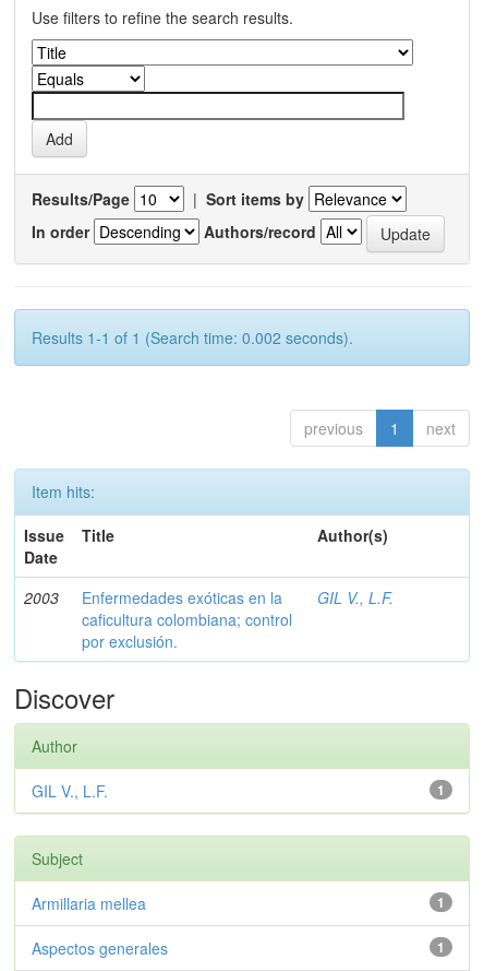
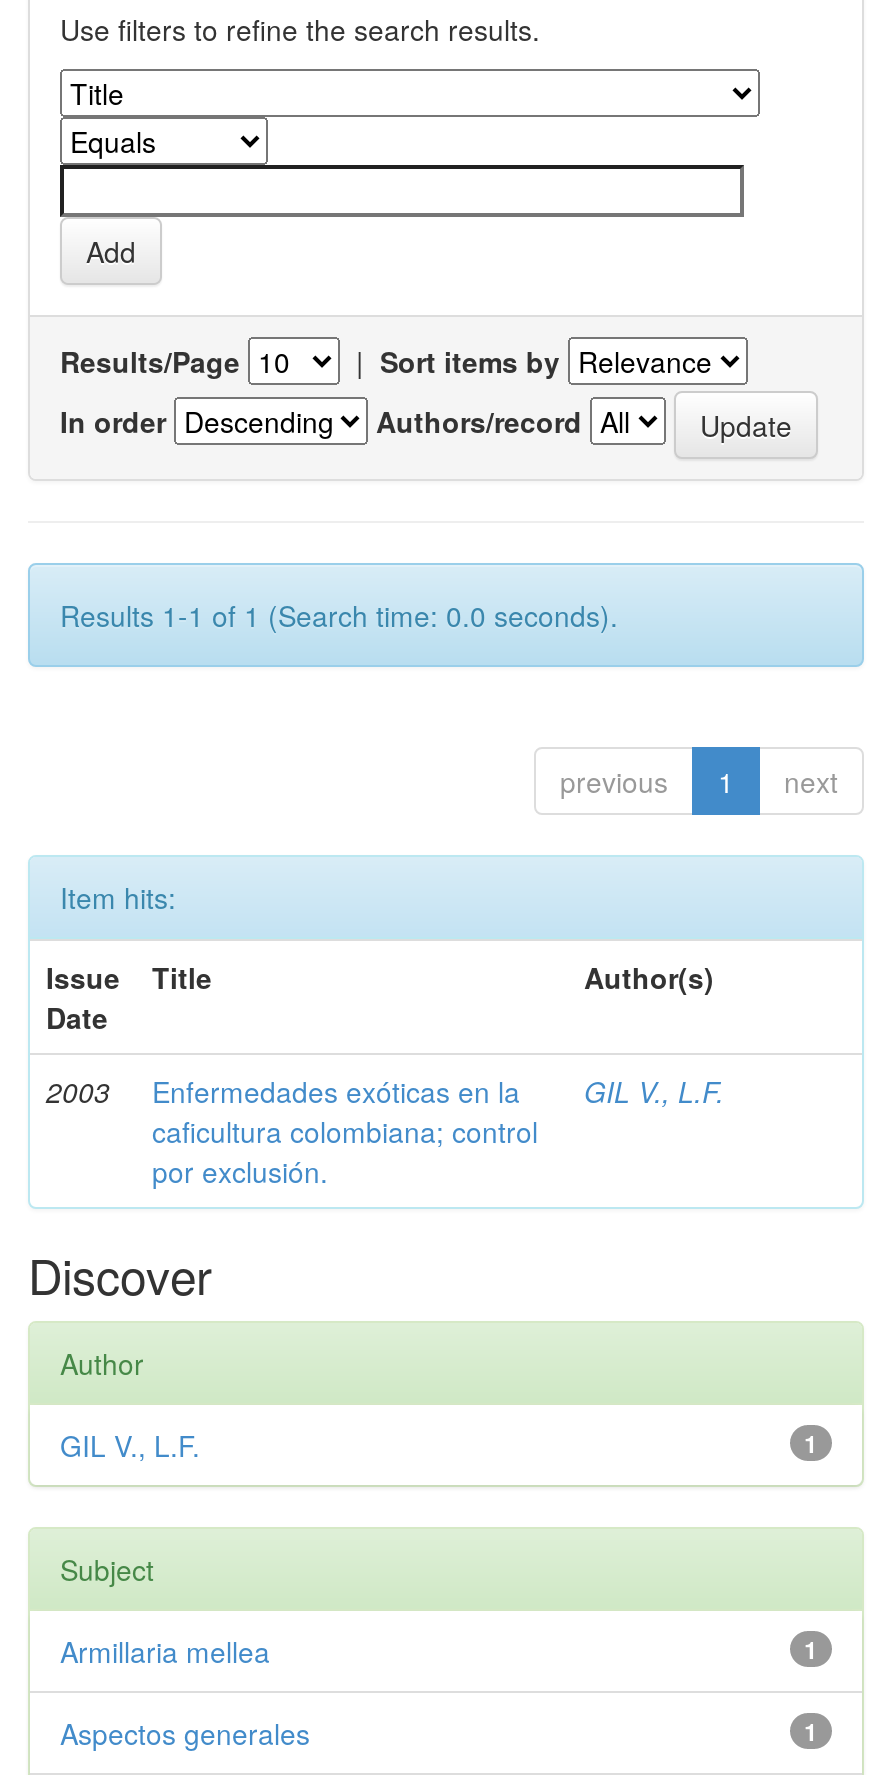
- Results 1-1 of 1 (Search time: 0.002 seconds).
+ Results 1-1 of 1 (Search time: 0.0 seconds).
